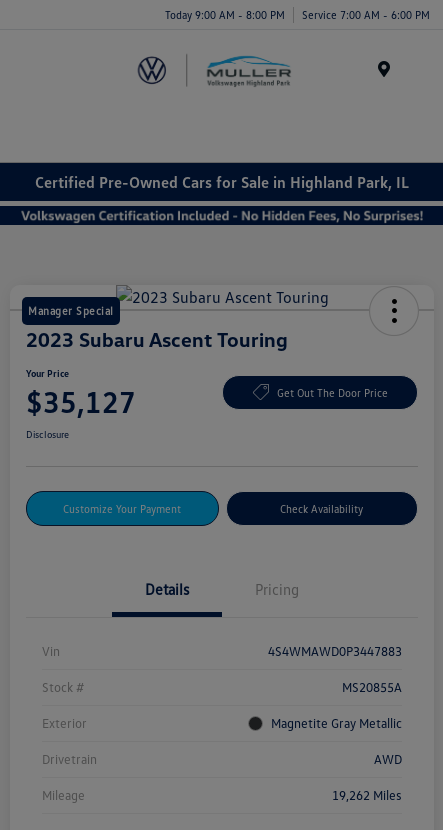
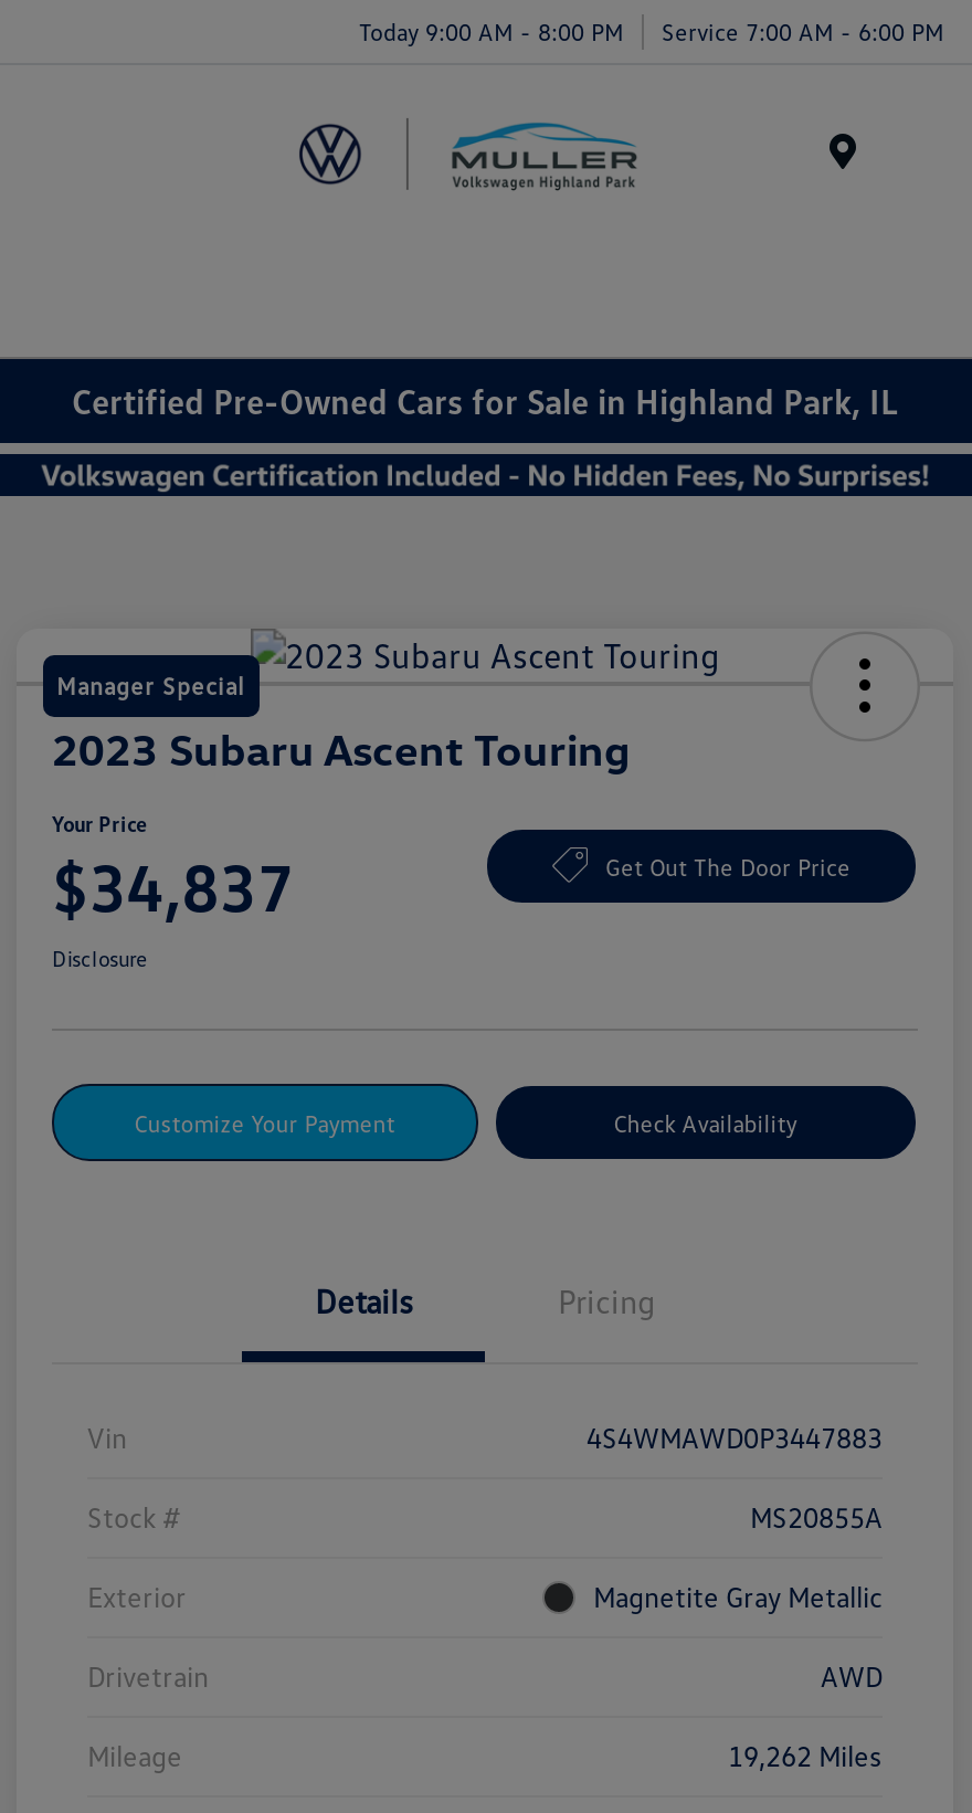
- $35,127
+ $34,837
